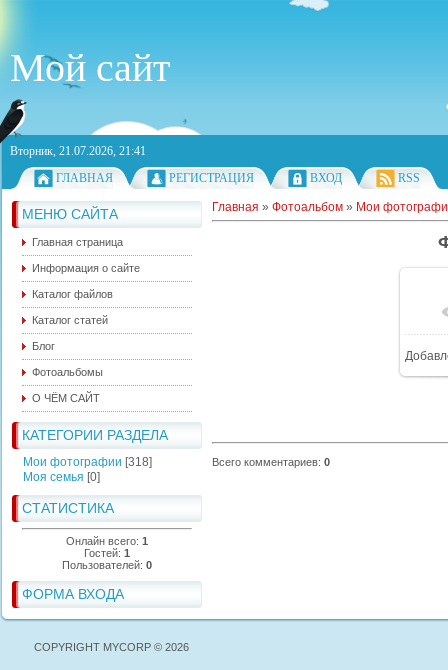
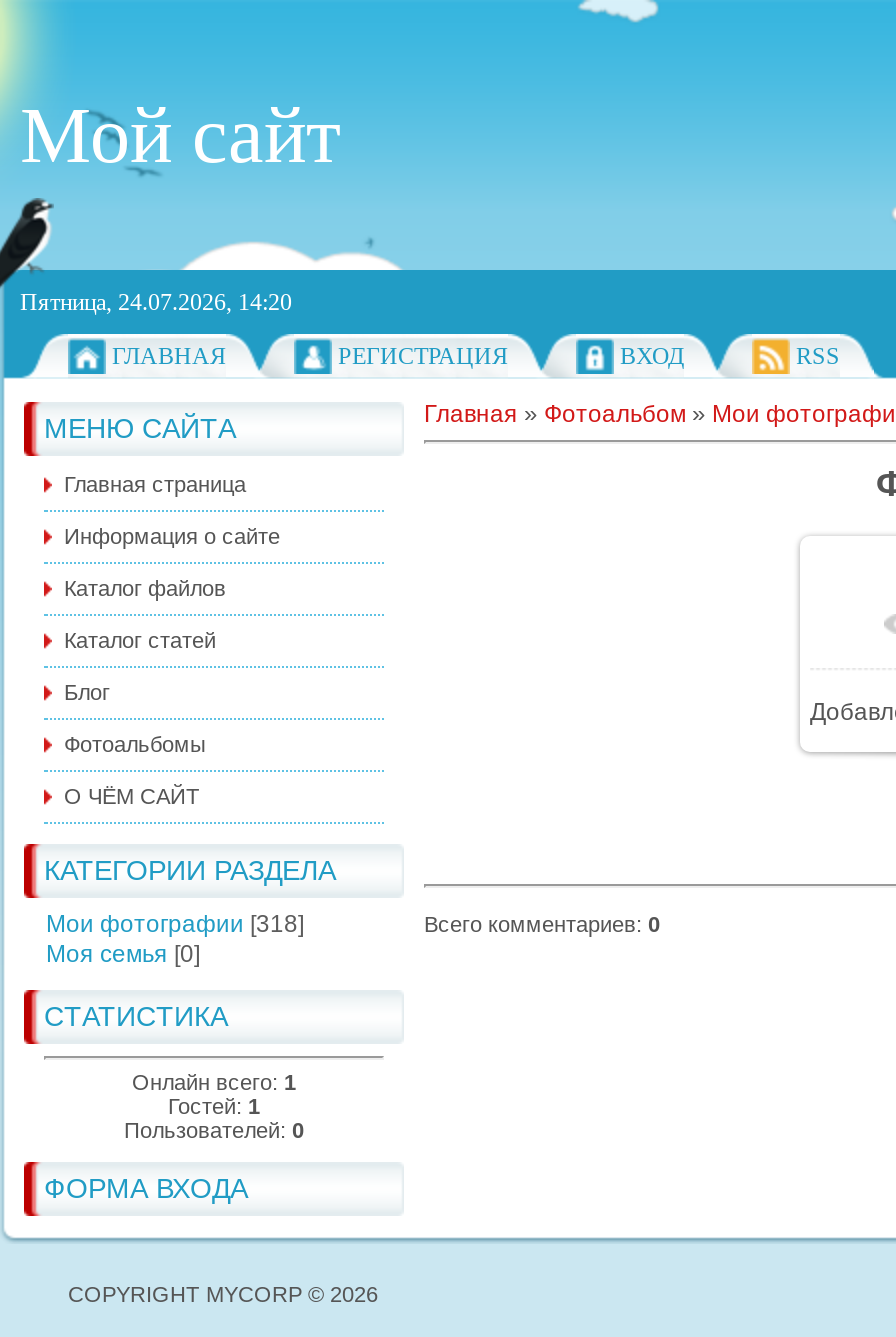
- Вторник, 21.07.2026, 21:41
+ Пятница, 24.07.2026, 14:20
